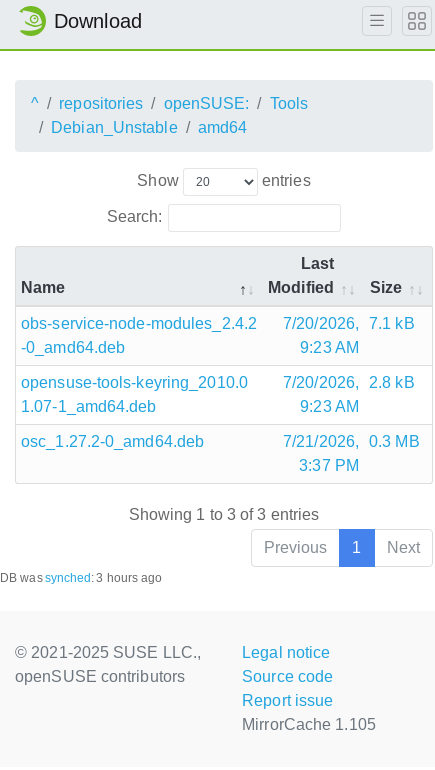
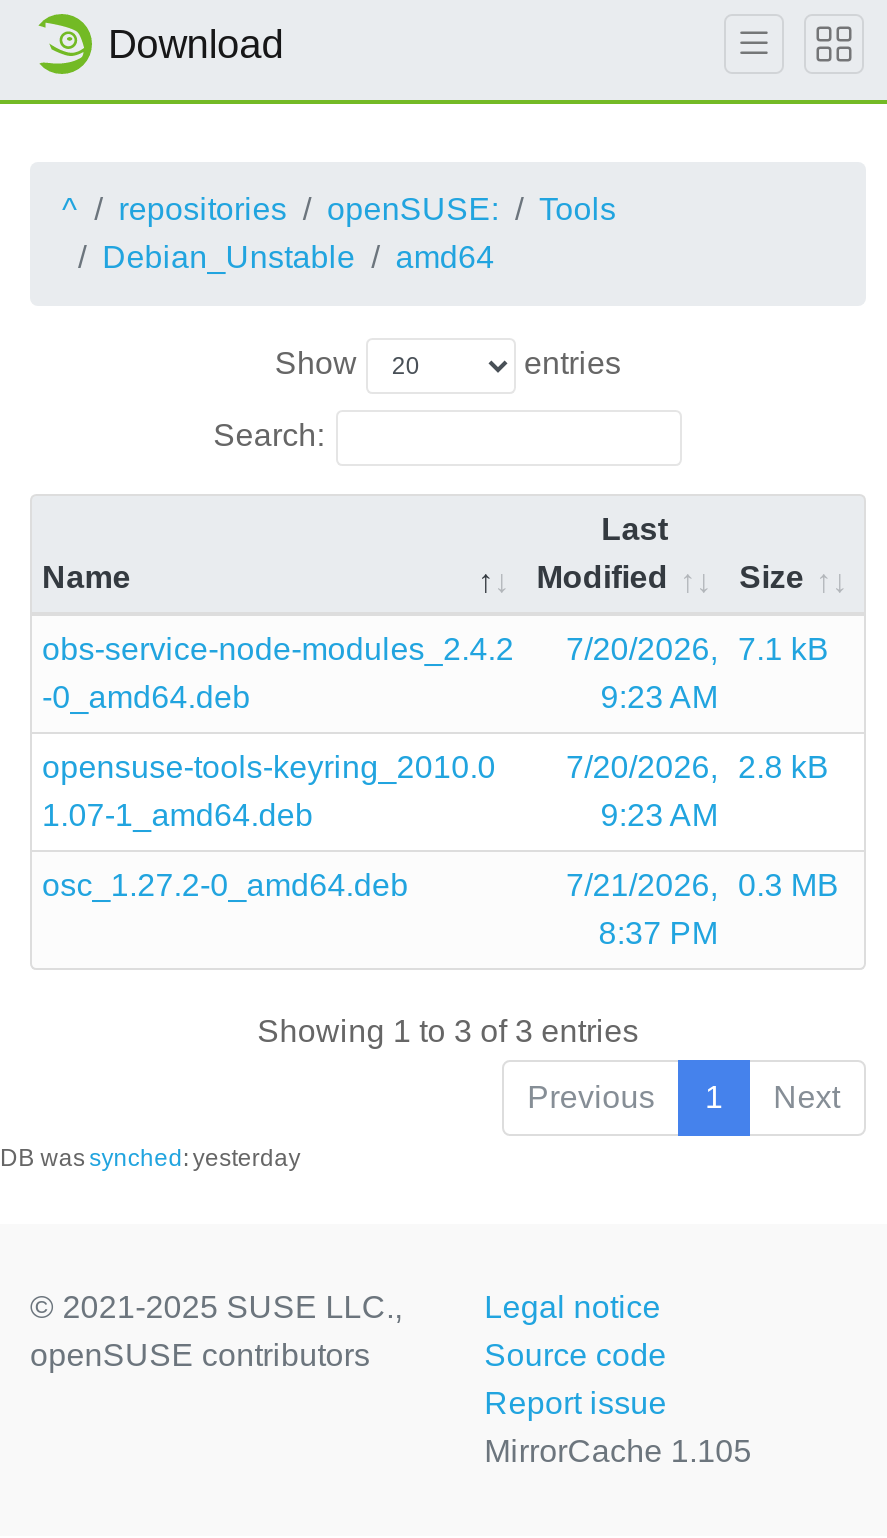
- 3:37 PM
+ 8:37 PM

- DB was synched: 3 hours ago
+ DB was synched: yesterday
